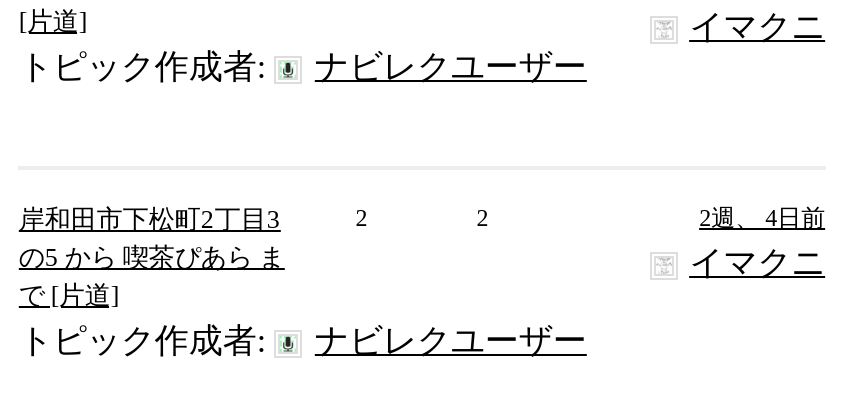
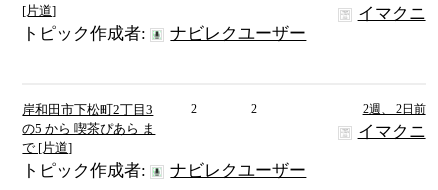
- 2週、 4日前
+ 2週、 2日前
